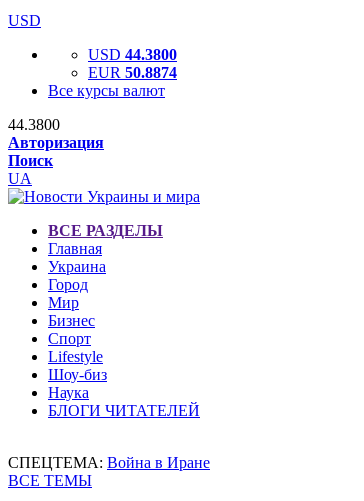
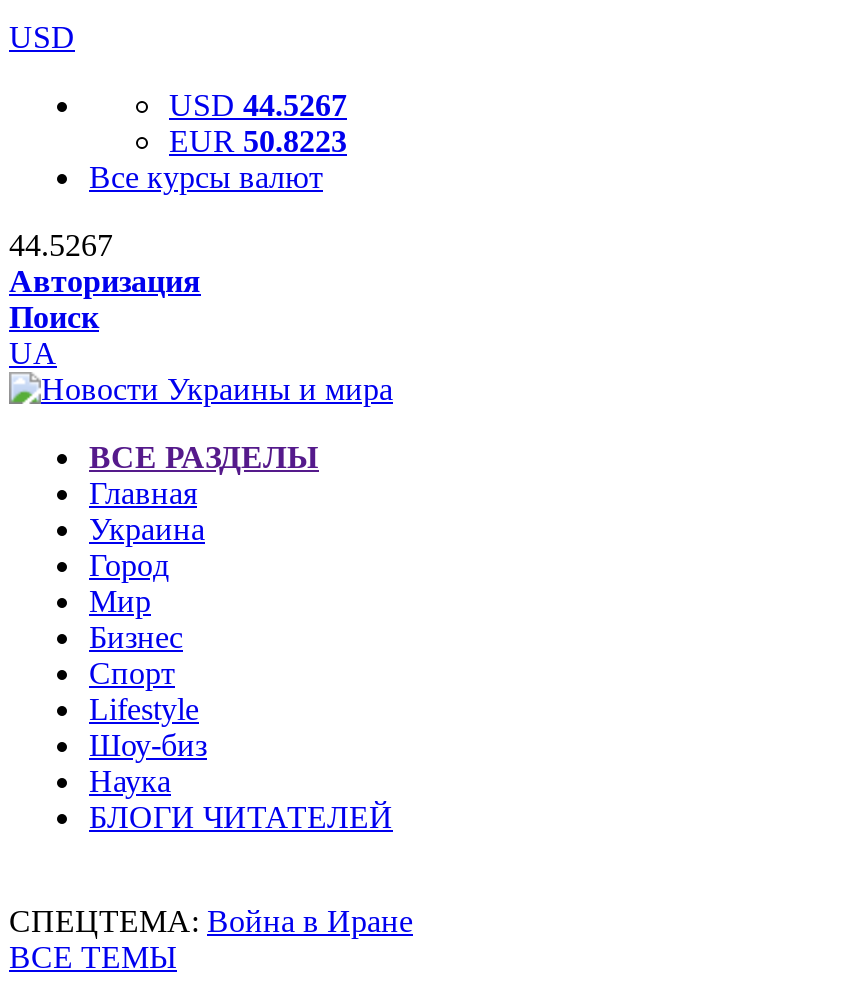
- USD 44.3800
+ USD 44.5267

- EUR 50.8874
+ EUR 50.8223

- 44.3800
+ 44.5267
